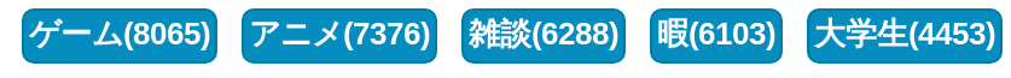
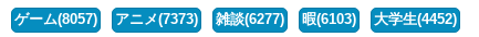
- ゲーム(8065)
+ ゲーム(8057)

- アニメ(7376)
+ アニメ(7373)

- 雑談(6288)
+ 雑談(6277)

- 大学生(4453)
+ 大学生(4452)
